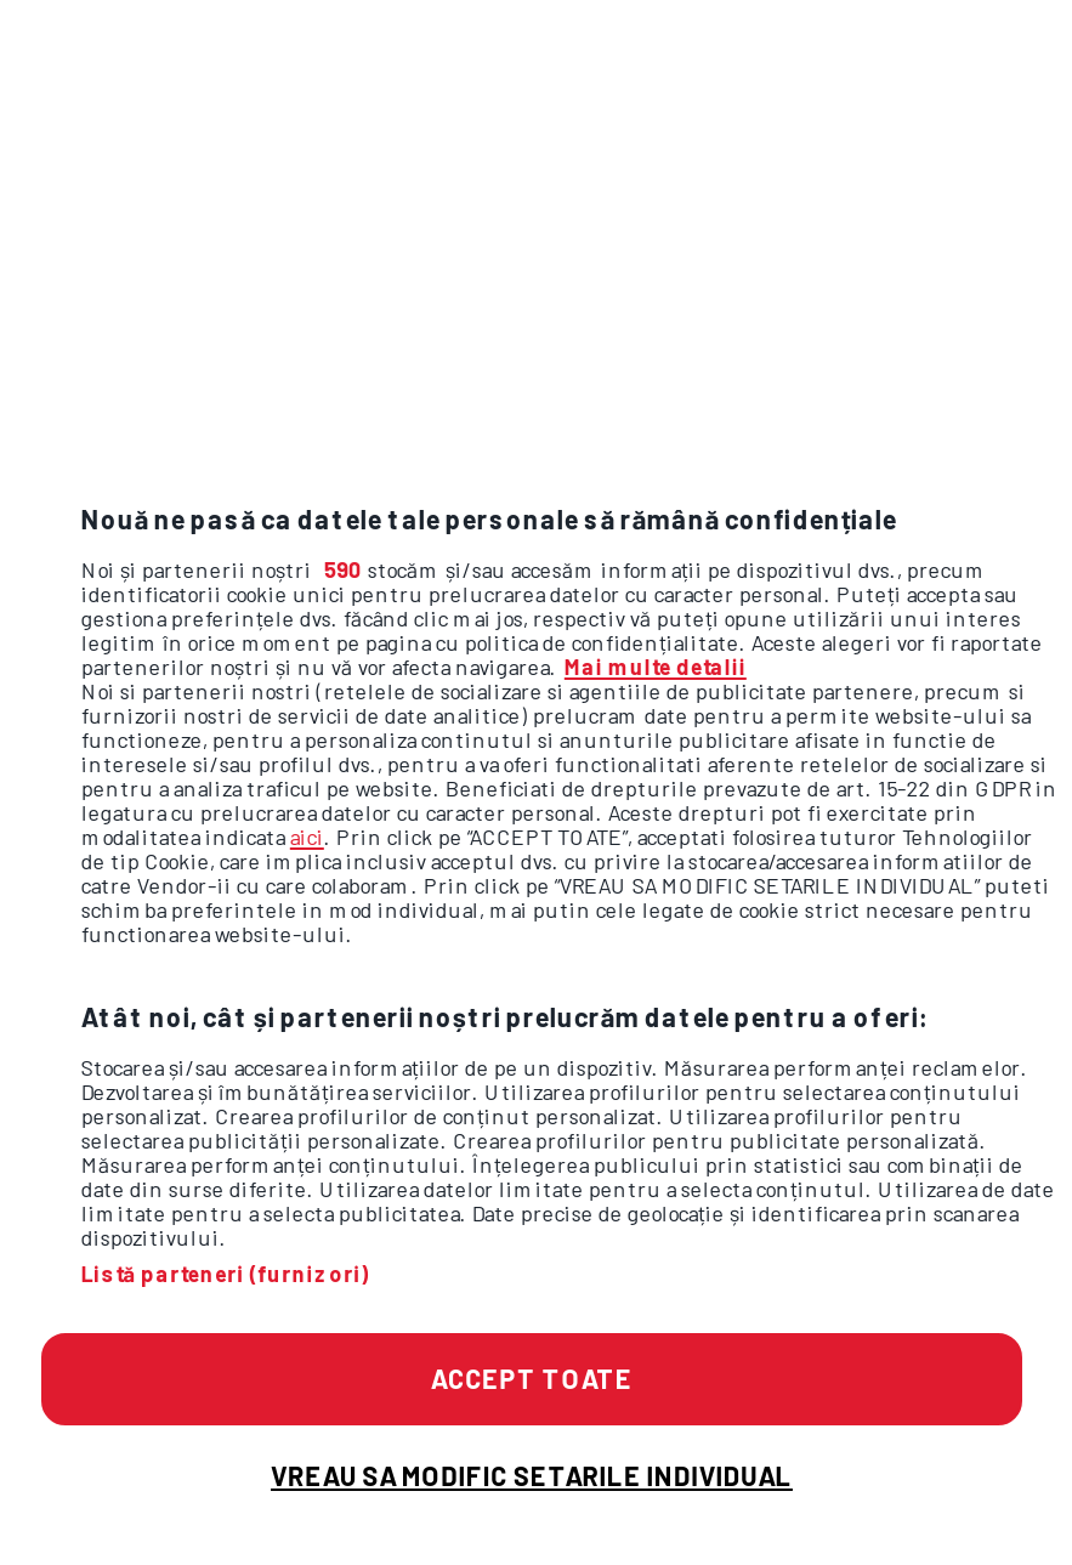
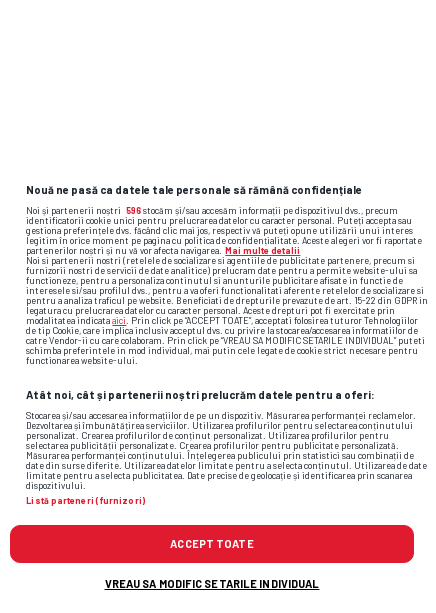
- Noi și partenerii noștri 590 stocăm și/sau accesăm informații pe dispozitivul dvs., precum
+ Noi și partenerii noștri 596 stocăm și/sau accesăm informații pe dispozitivul dvs., precum
